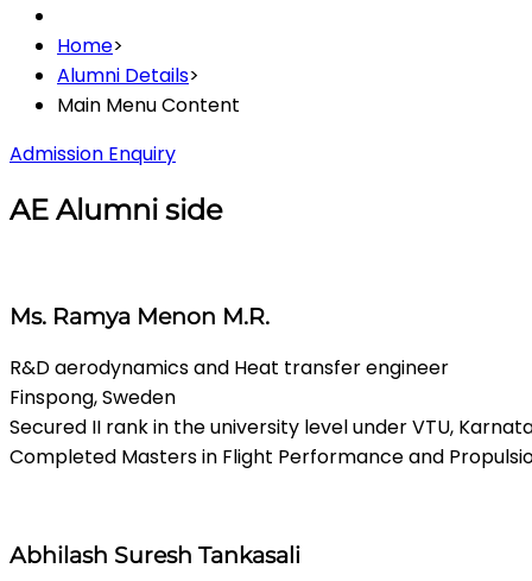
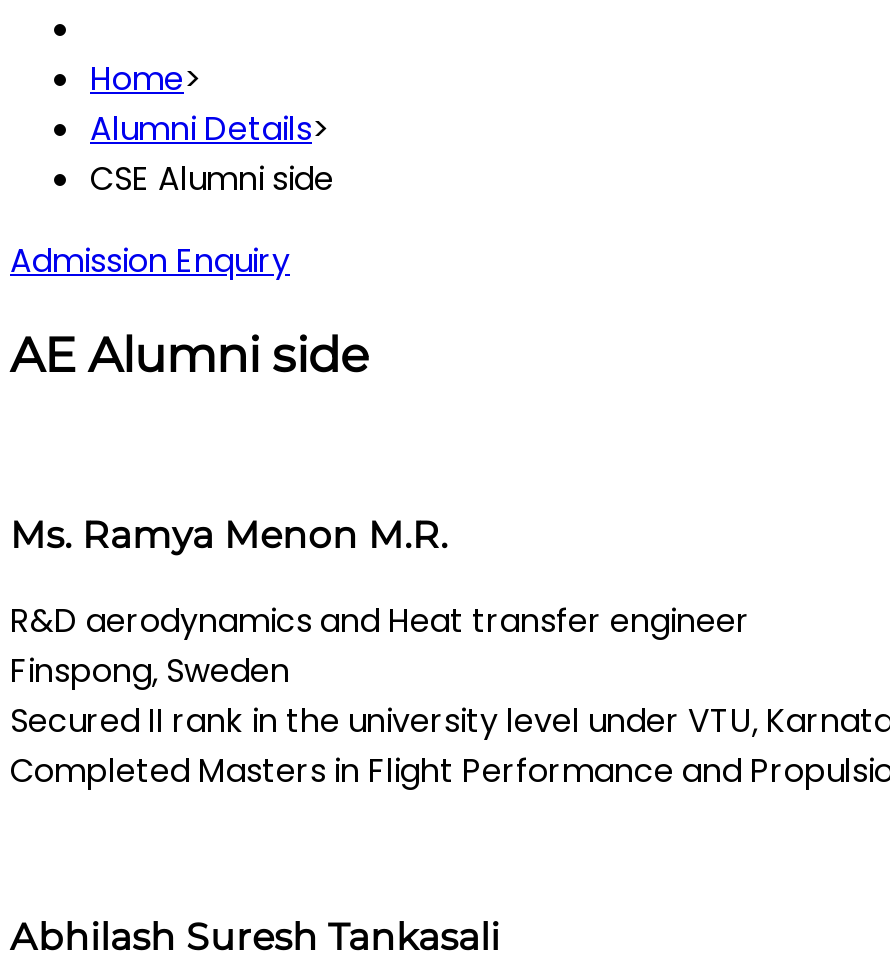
- Main Menu Content
+ CSE Alumni side
